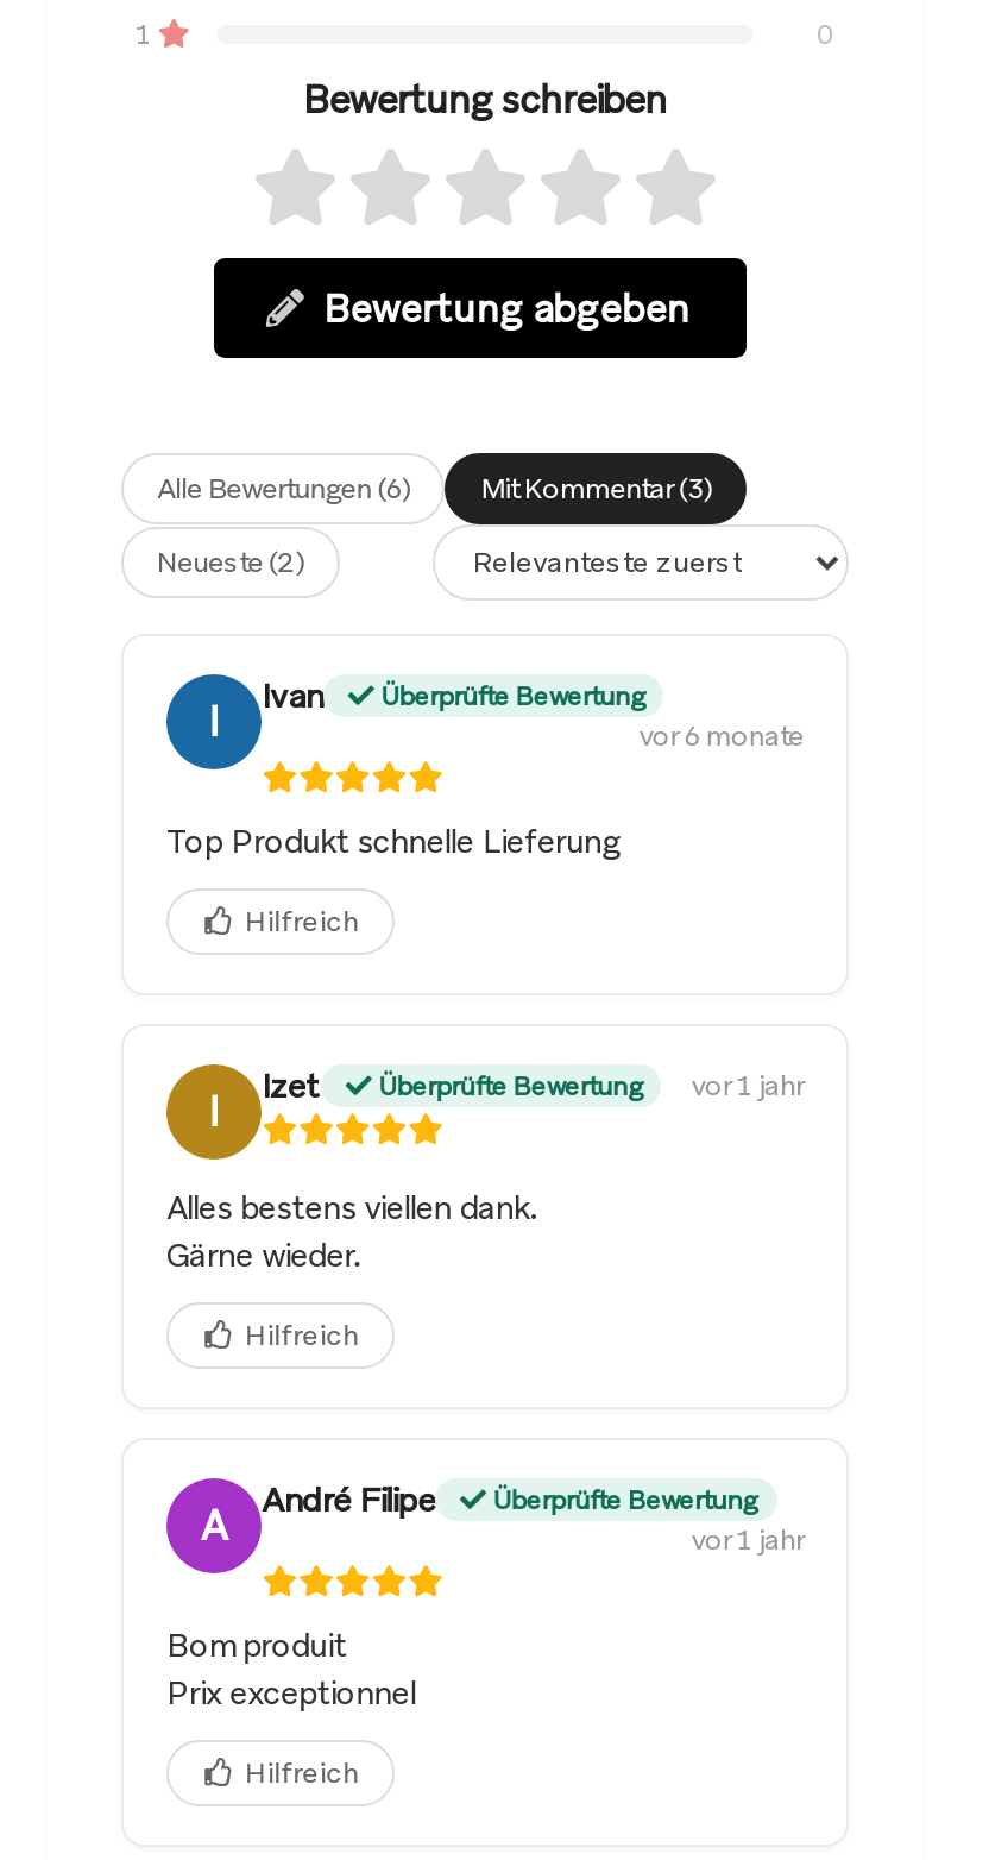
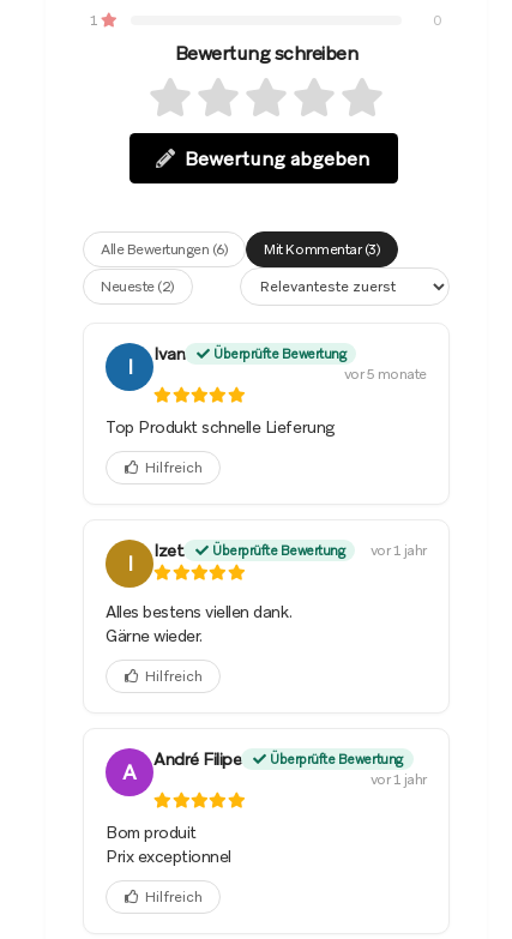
- vor 6 monate
+ vor 5 monate
